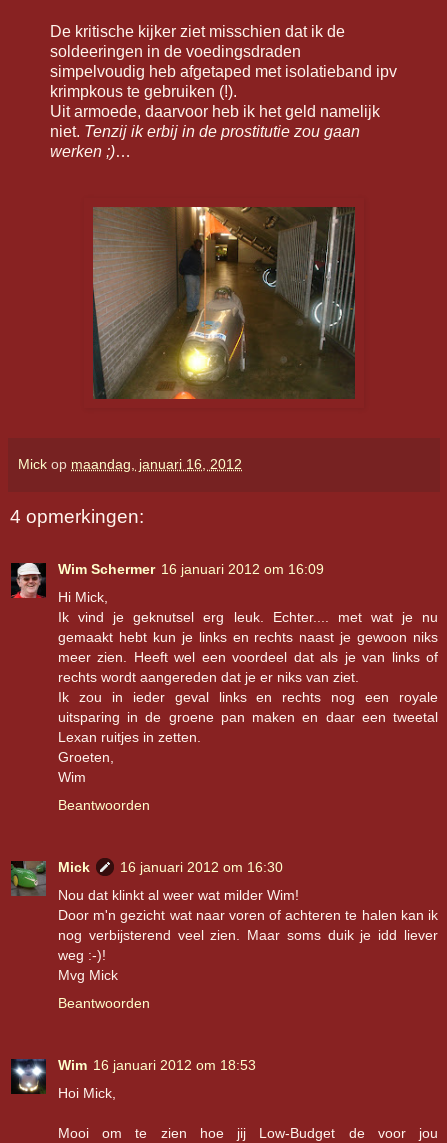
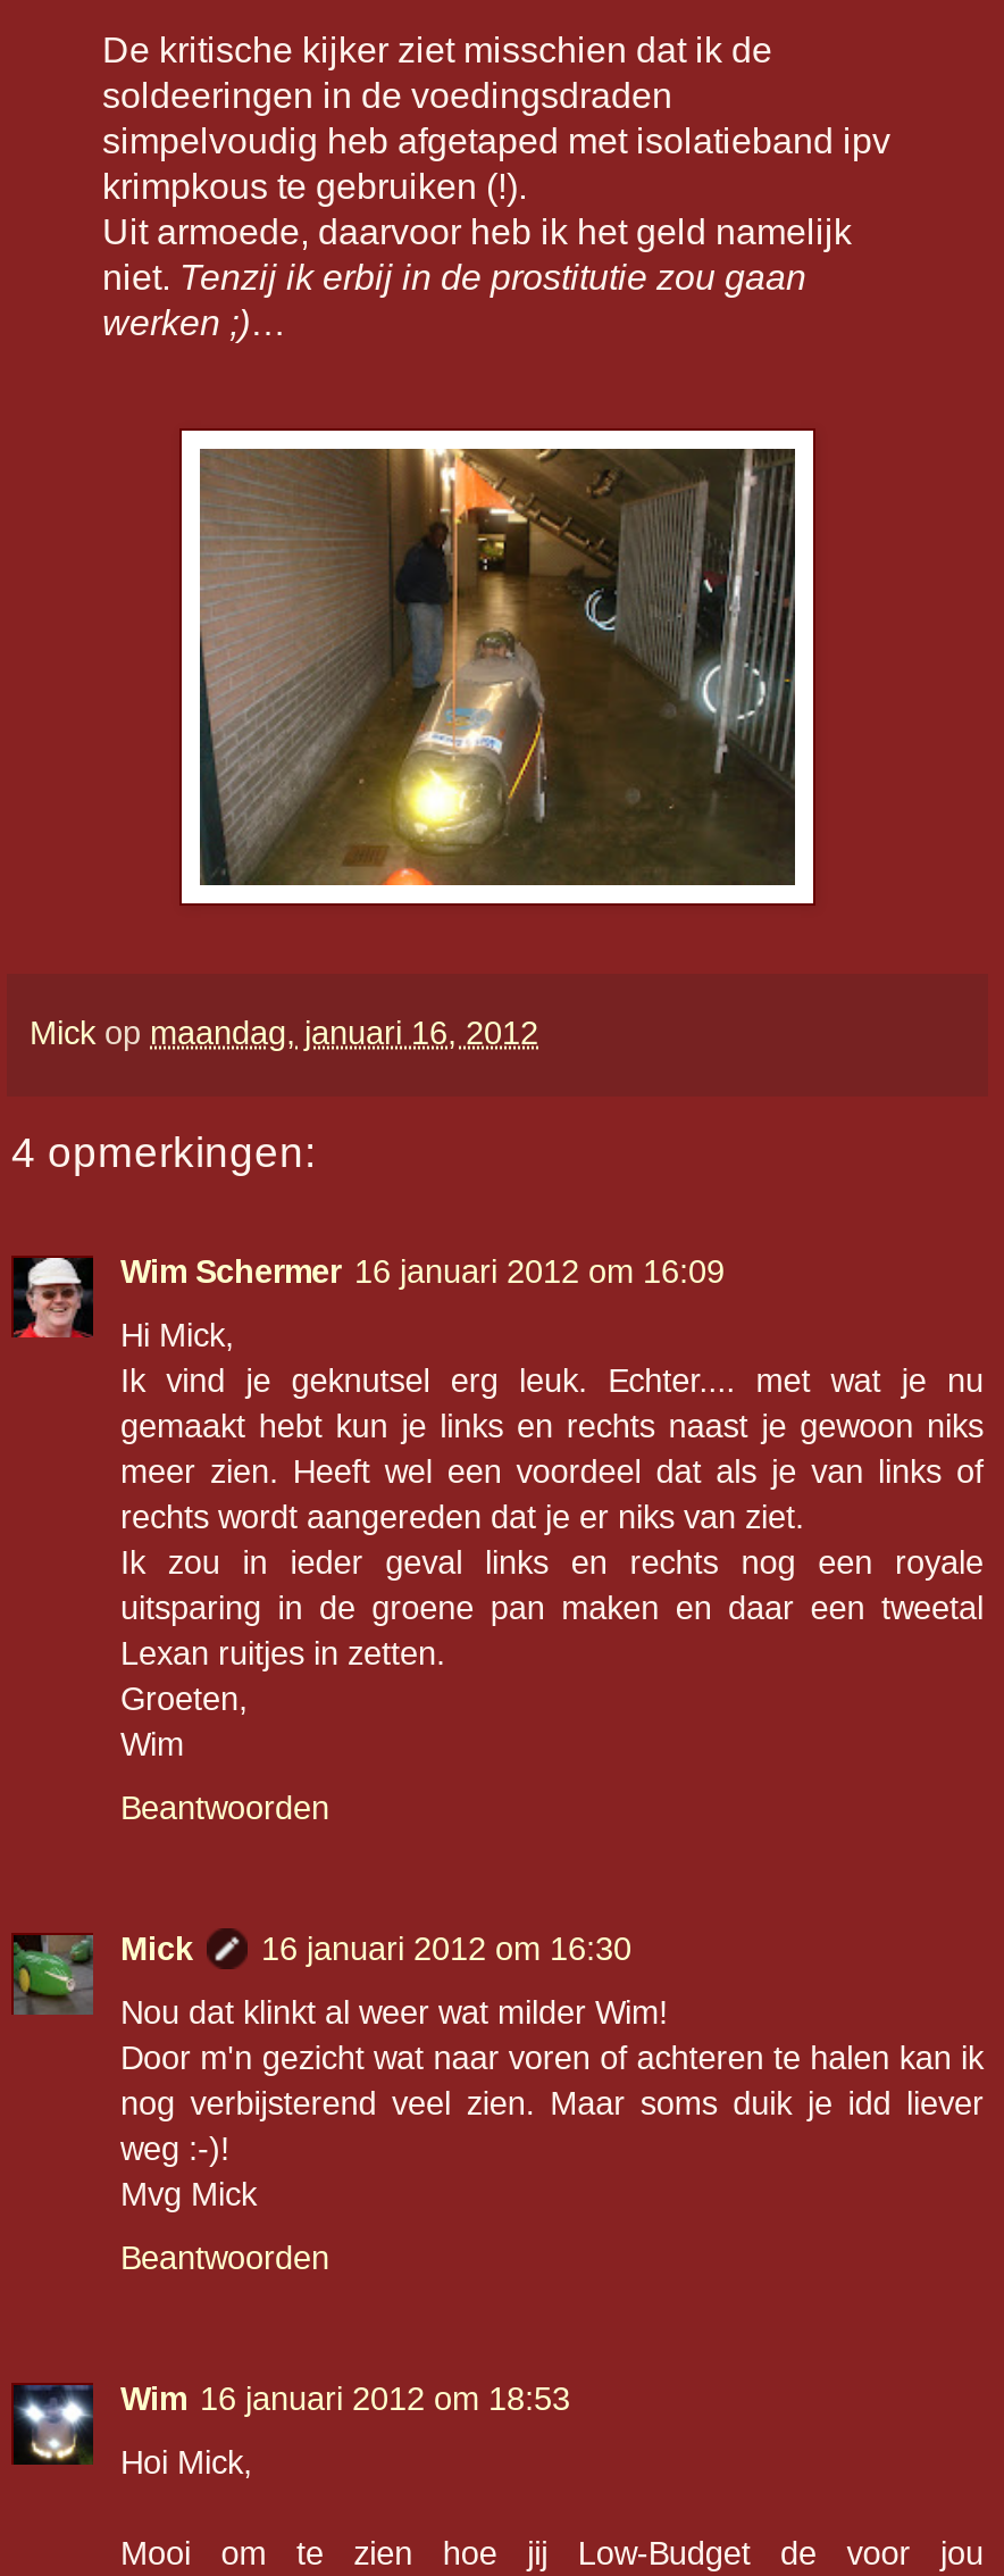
- [image]
+ [image]
